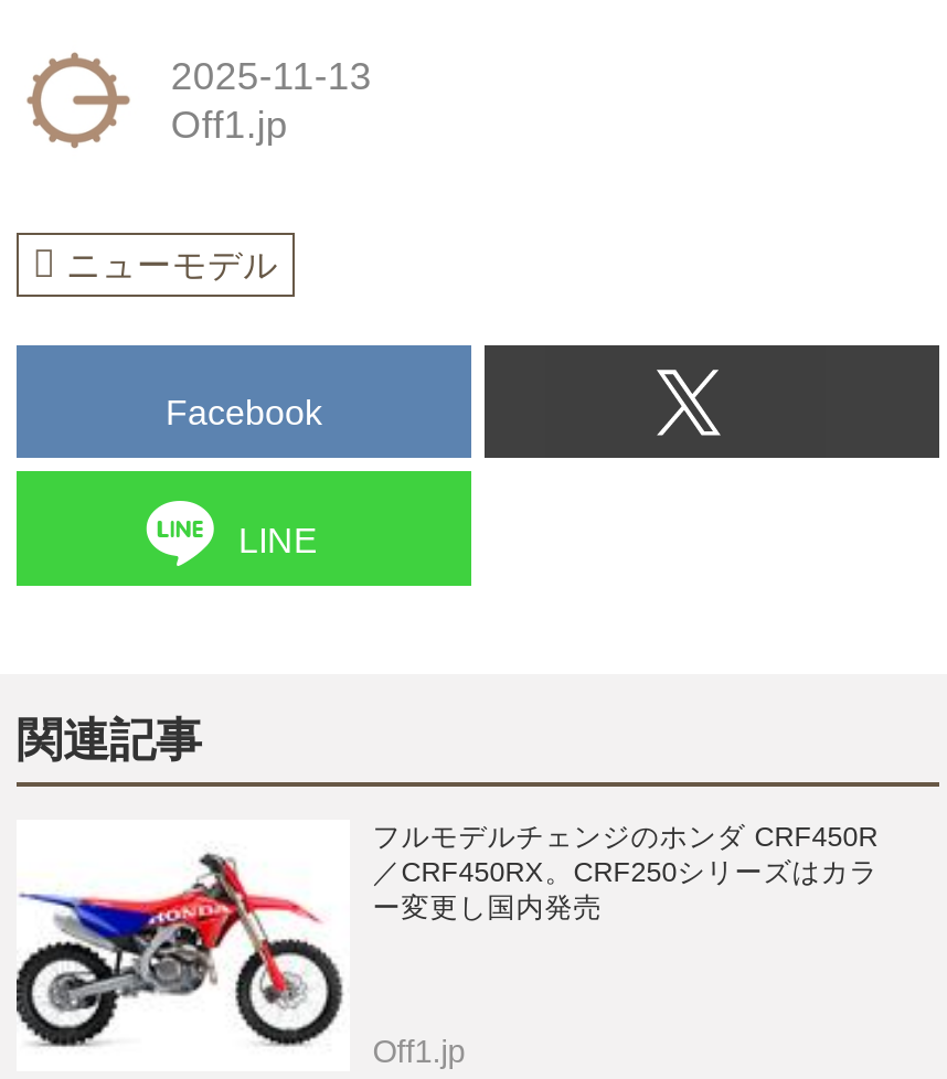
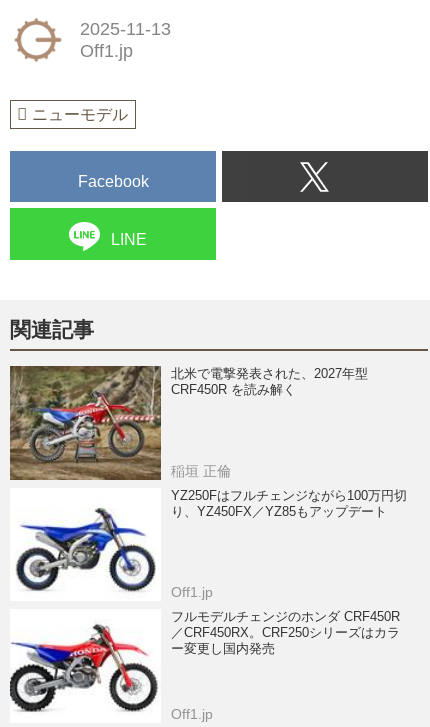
+ [image]
+ 北米で電撃発表された、2027年型
+ CRF450R を読み解く

+ [image]
+ 稲垣 正倫
+ YZ250Fはフルチェンジながら100万円切
+ り、YZ450FX／YZ85もアップデート

+ Off1.jp
